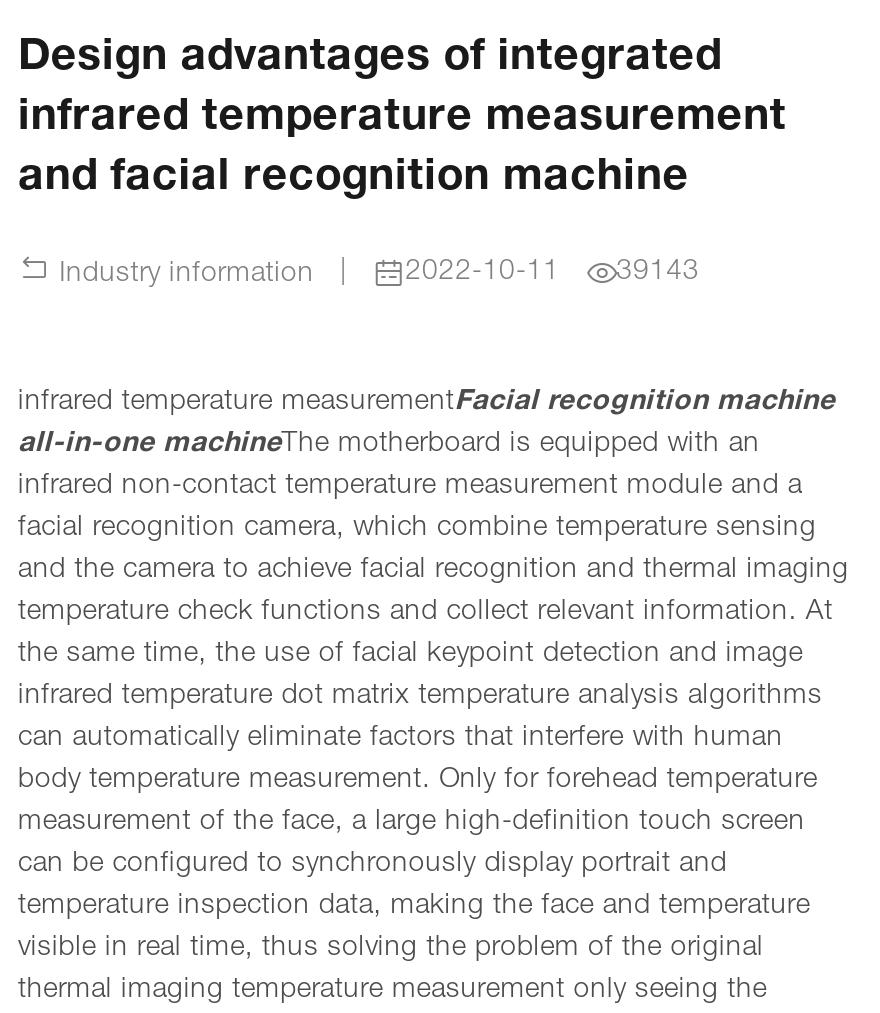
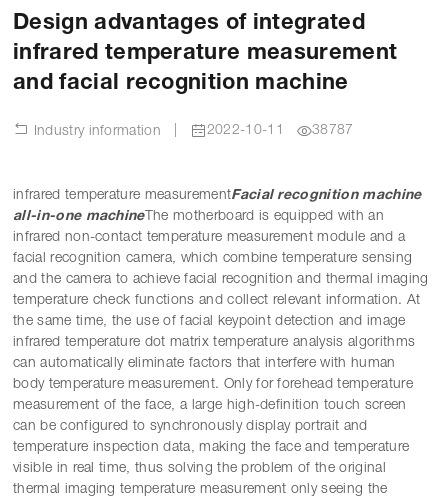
- 39143
+ 38787
